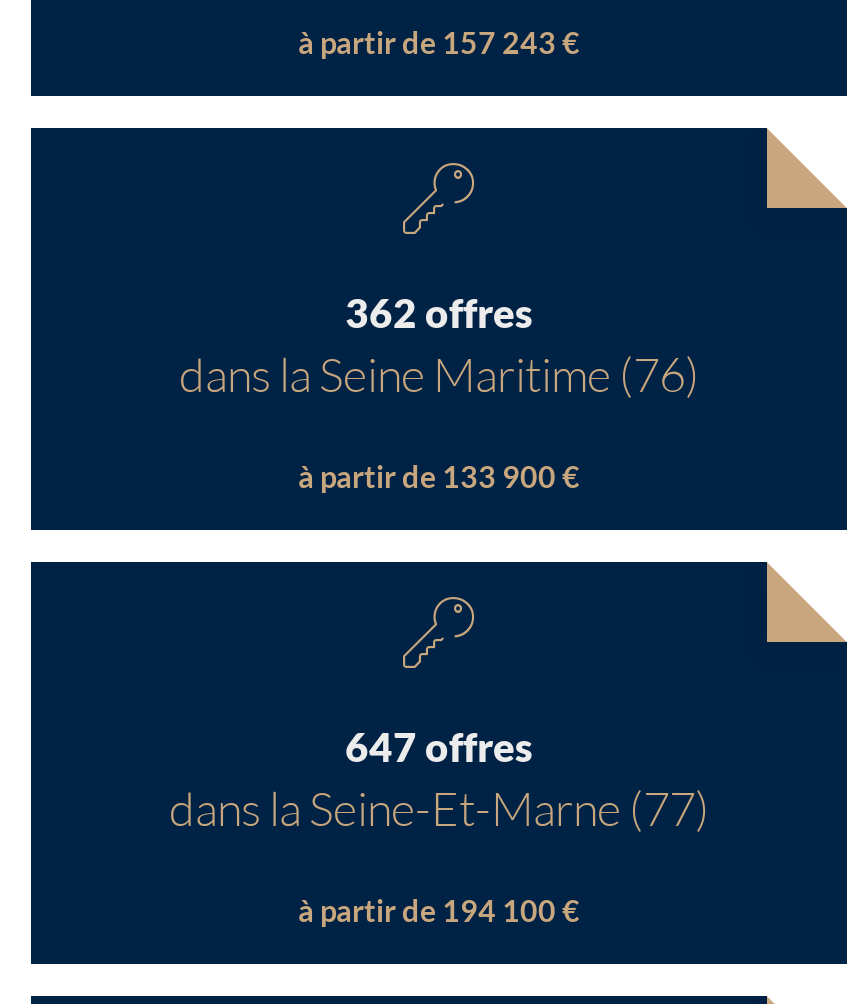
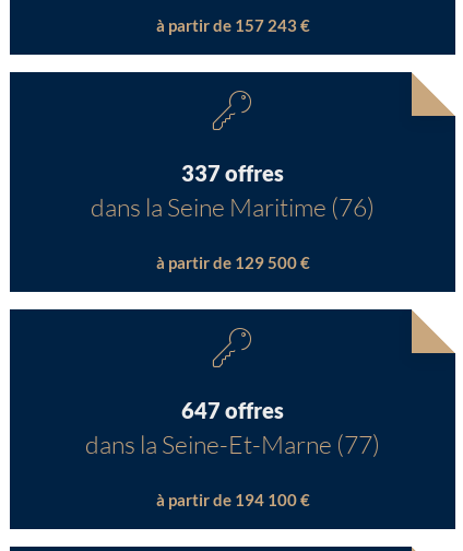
- 362 offres
+ 337 offres

- à partir de 133 900 €
+ à partir de 129 500 €
